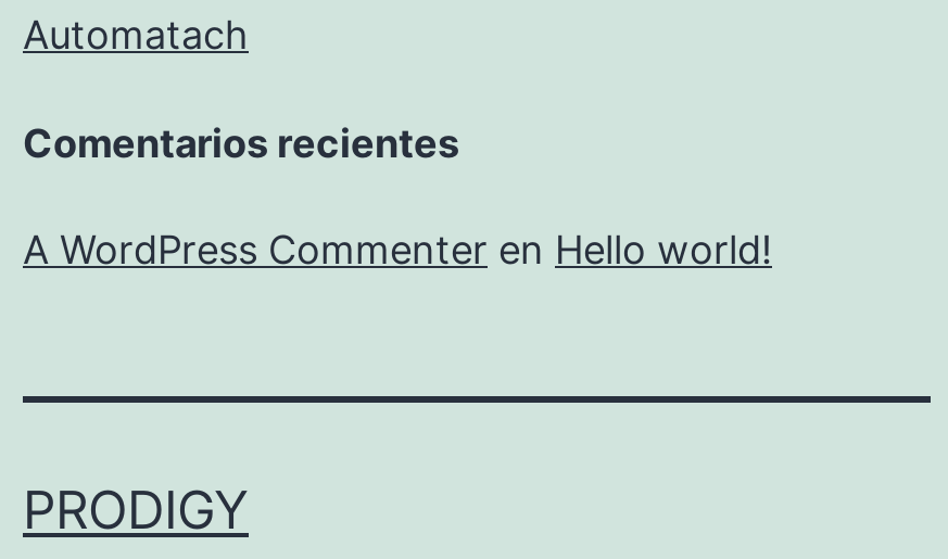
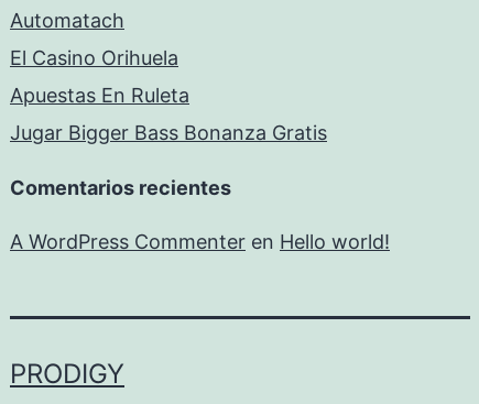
+ El Casino Orihuela
+ Apuestas En Ruleta
+ Jugar Bigger Bass Bonanza Gratis
